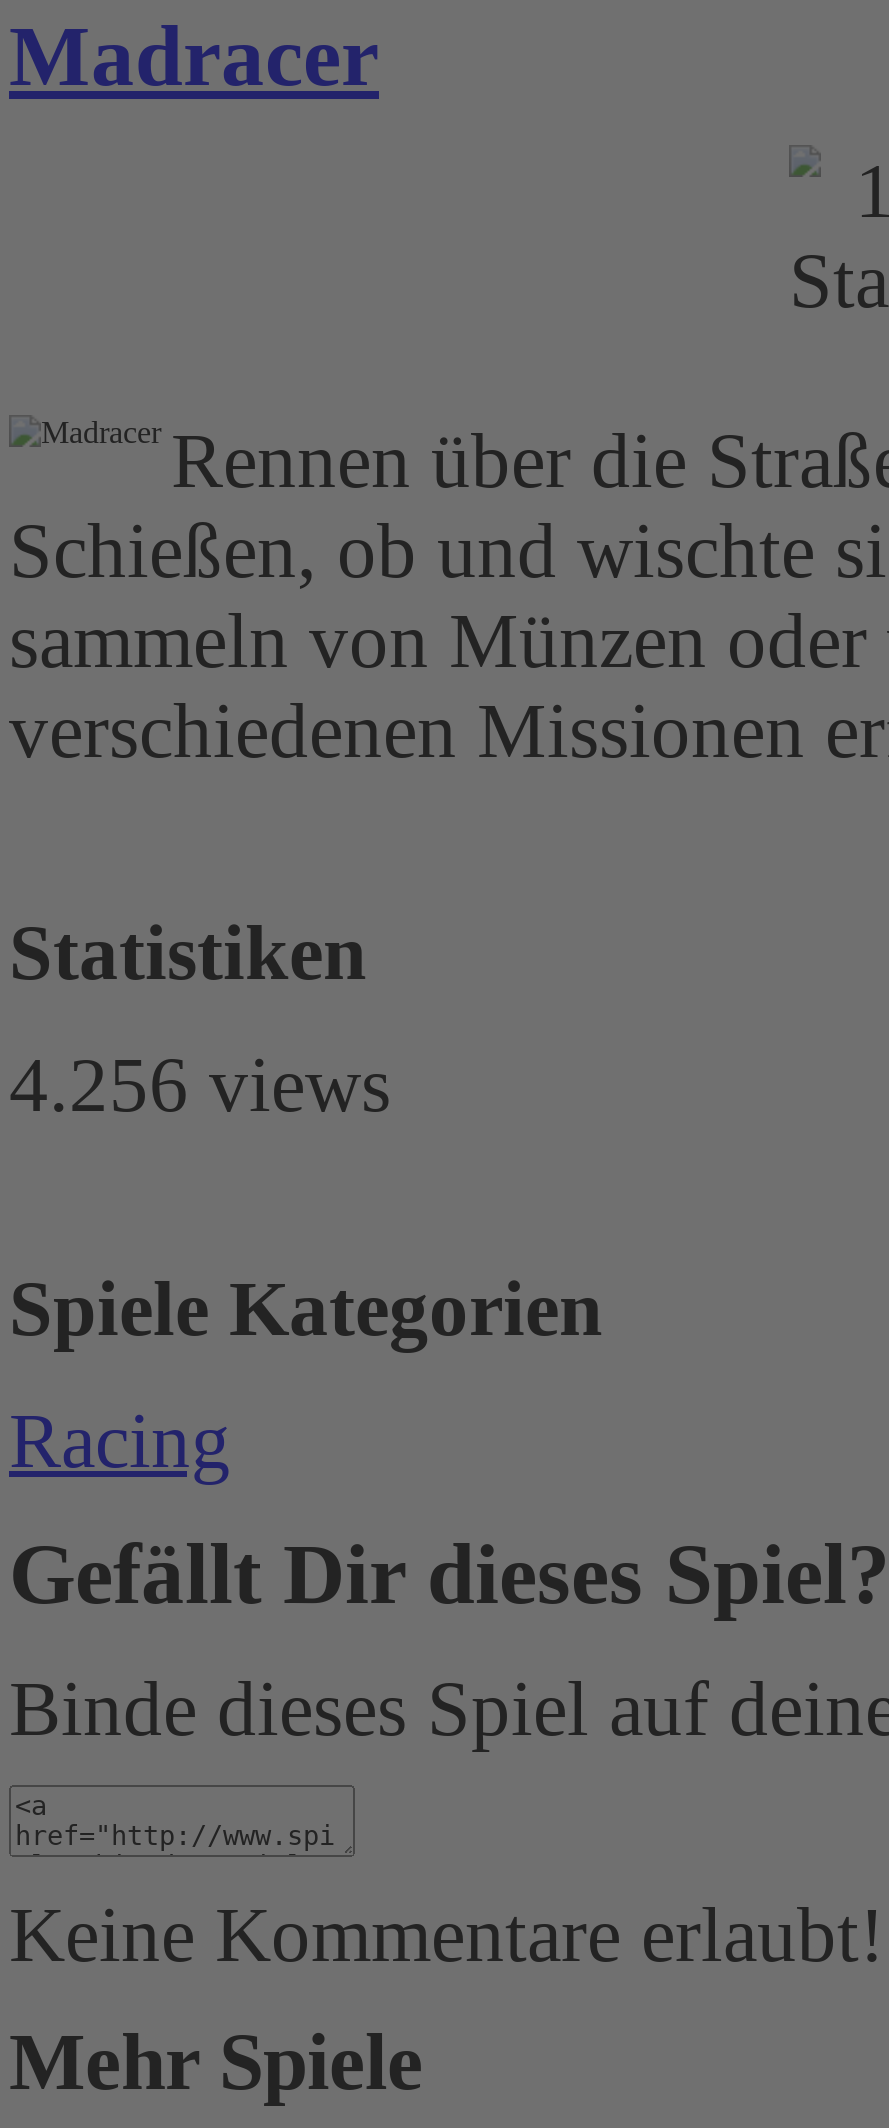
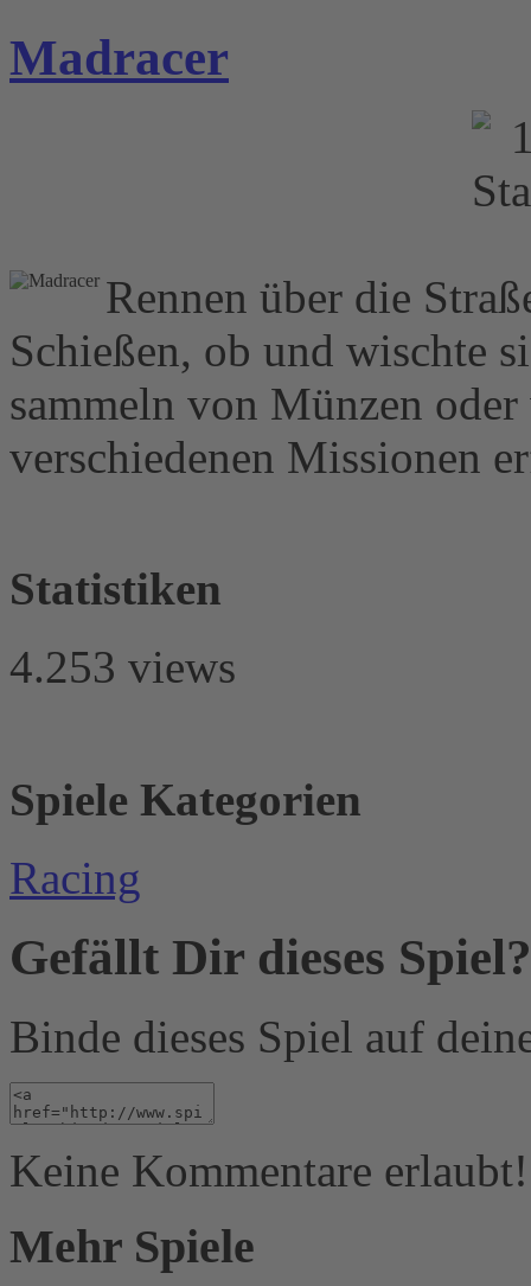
- 4.256 views
+ 4.253 views
